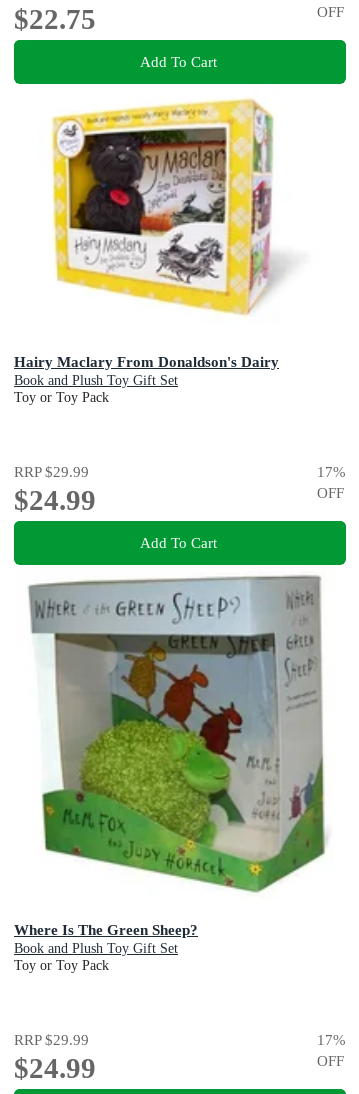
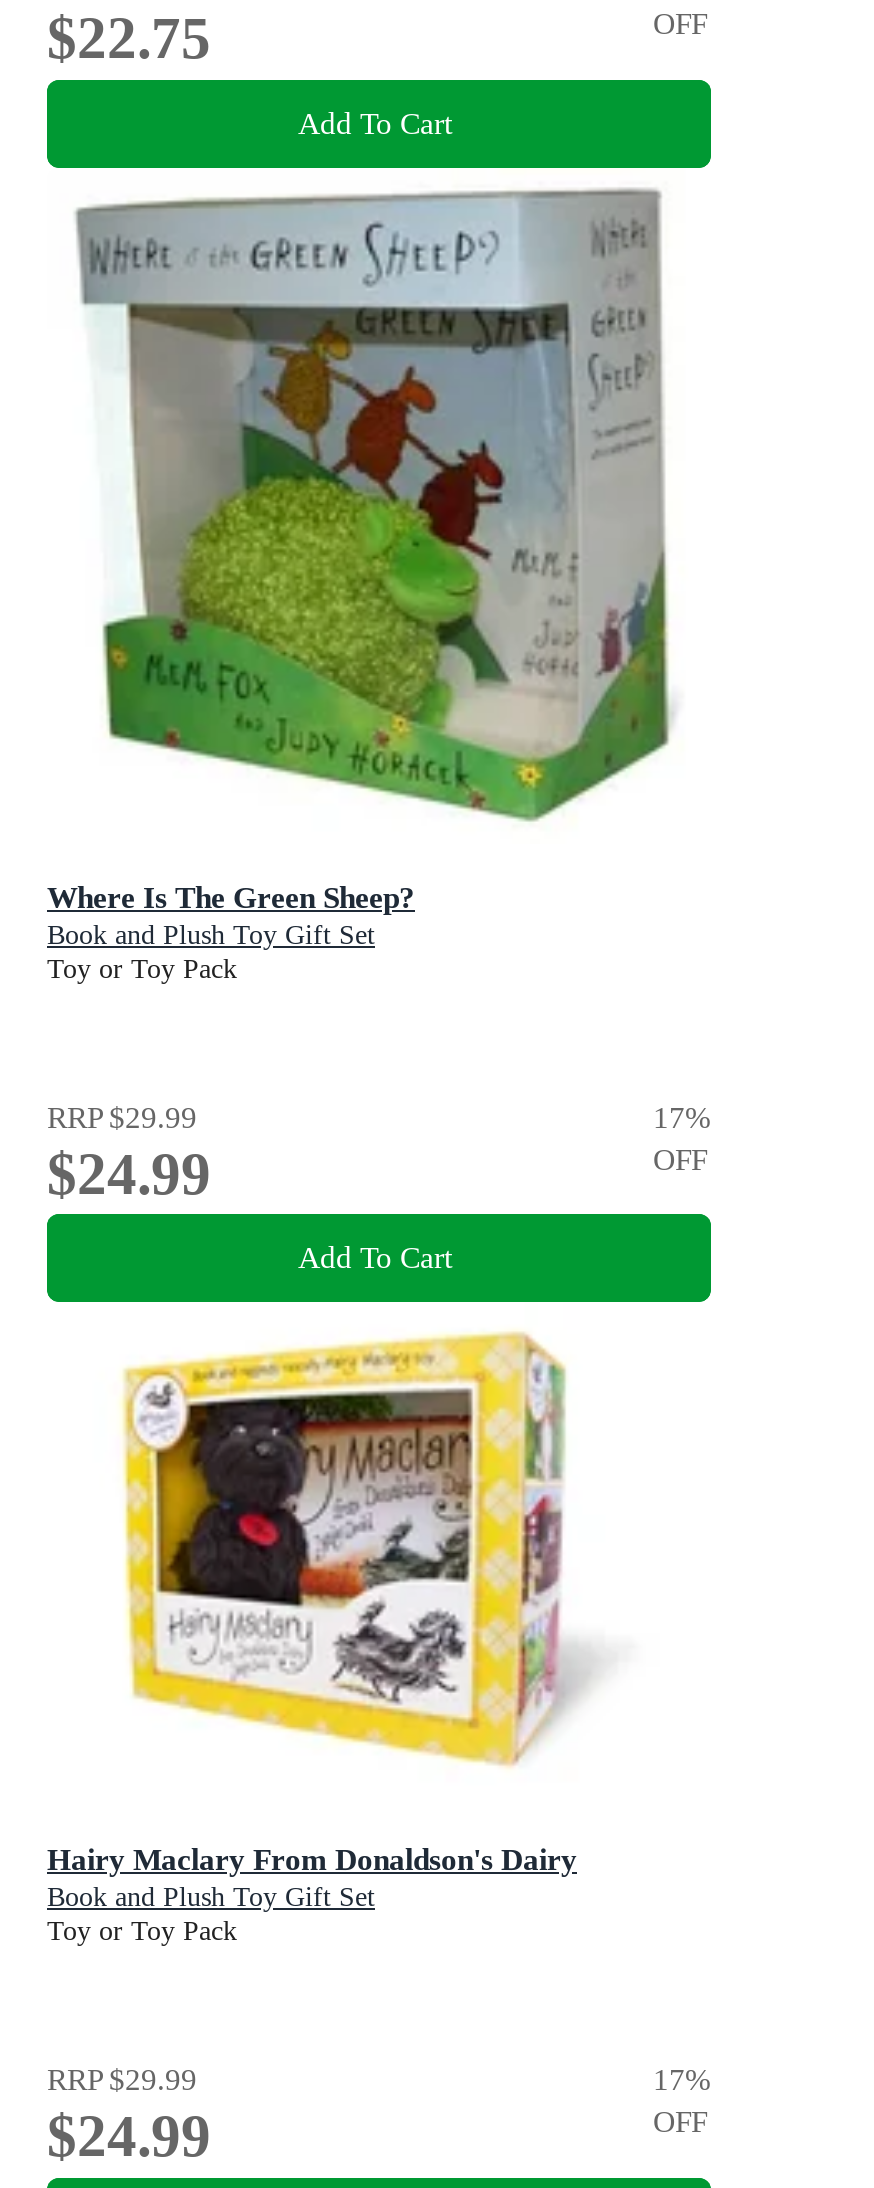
moved down: [image] | Hairy Maclary From Donaldson's Dairy

moved down: Book and Plush Toy Gift Set | Toy or Toy Pack | RRP $29.99 | $24.99 | 17% | OFF | Add To Cart

moved up: [image] | Where Is The Green Sheep?
